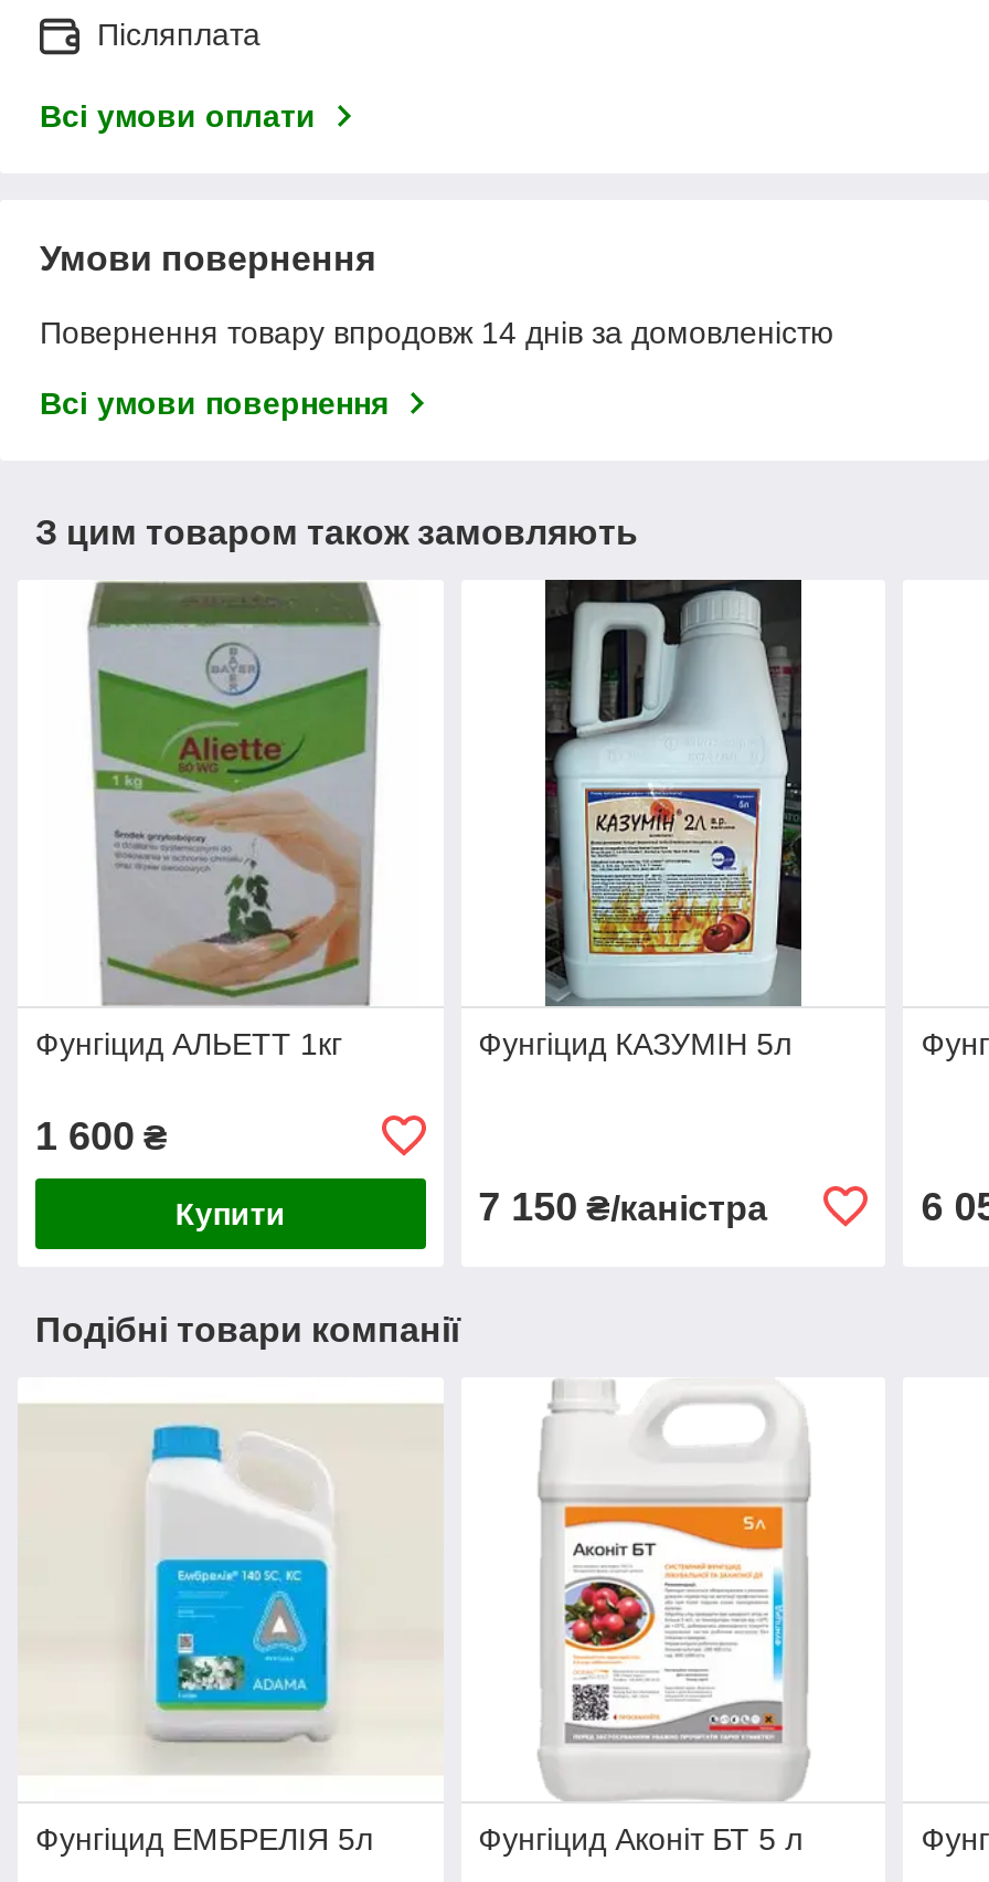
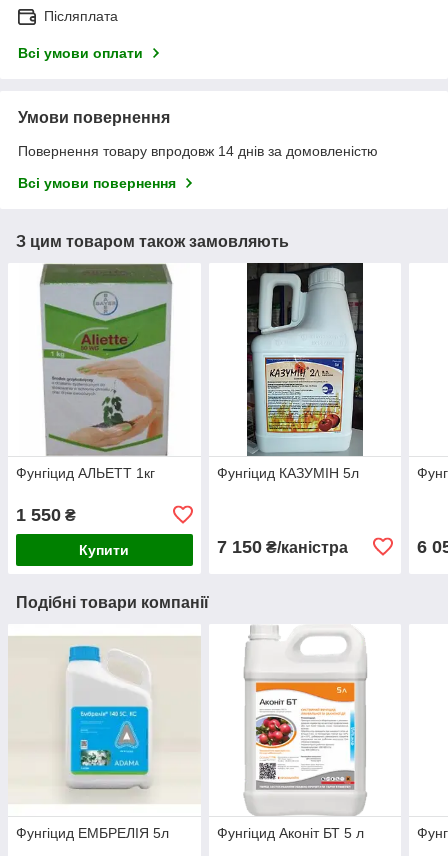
- 1 600 ₴
+ 1 550 ₴
